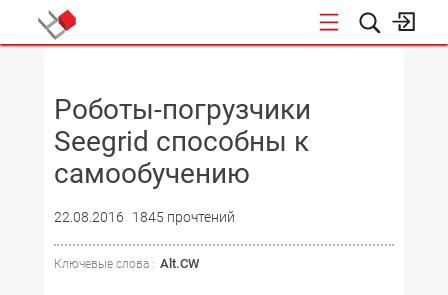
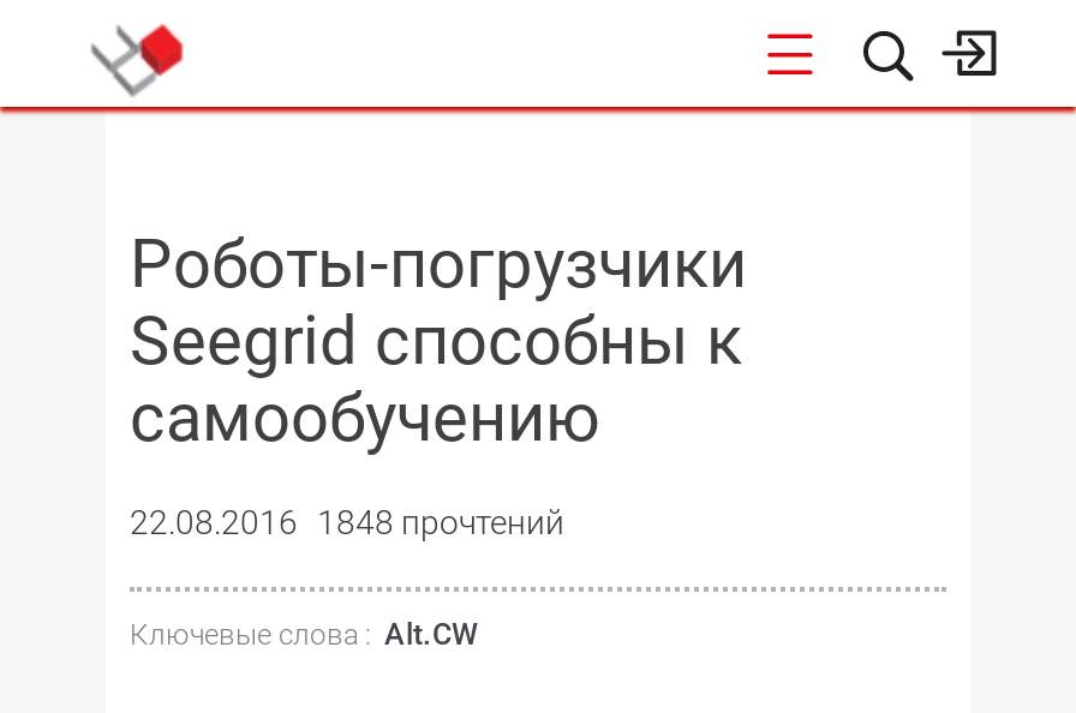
- 22.08.2016 1845 прочтений
+ 22.08.2016 1848 прочтений
